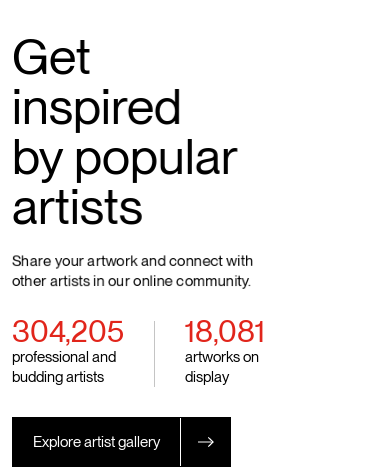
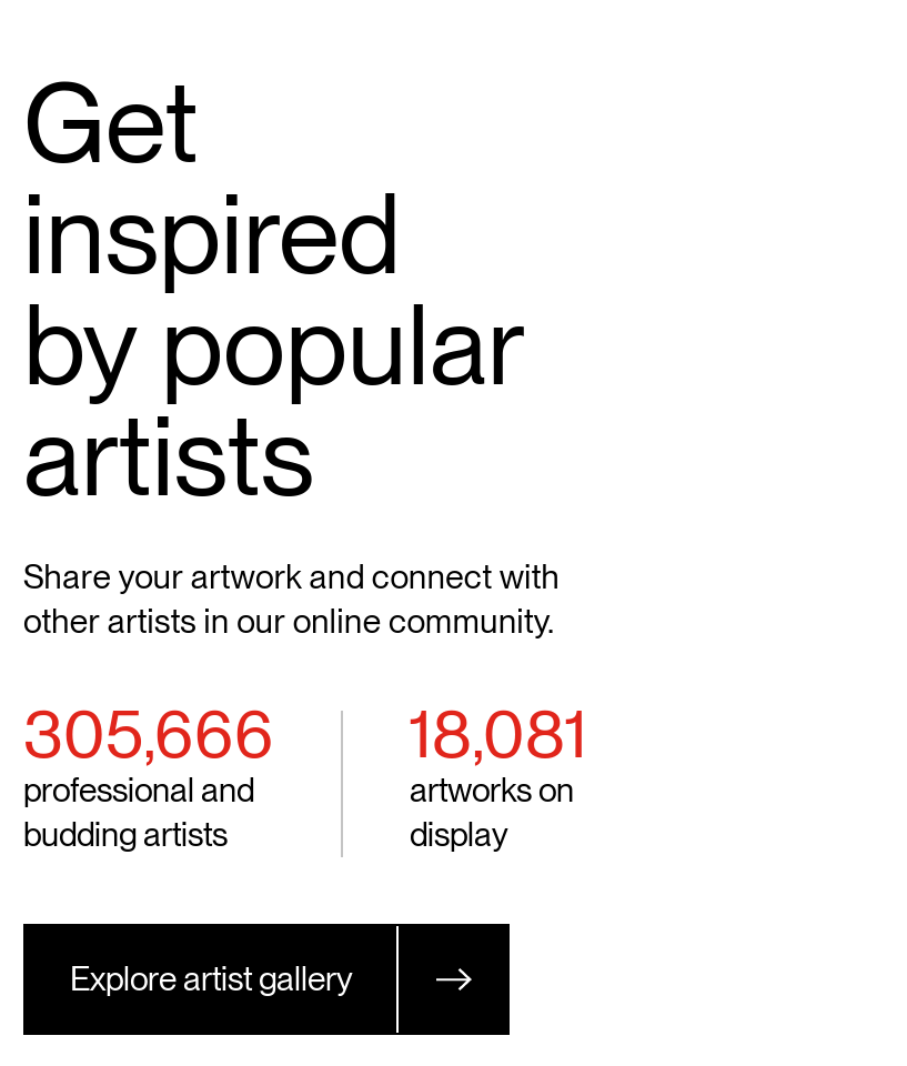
- 304,205 18,081
+ 305,666 18,081
